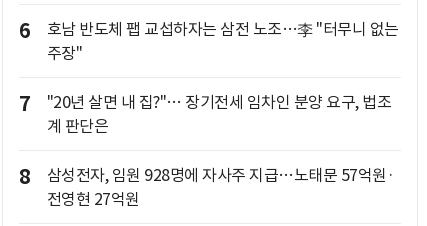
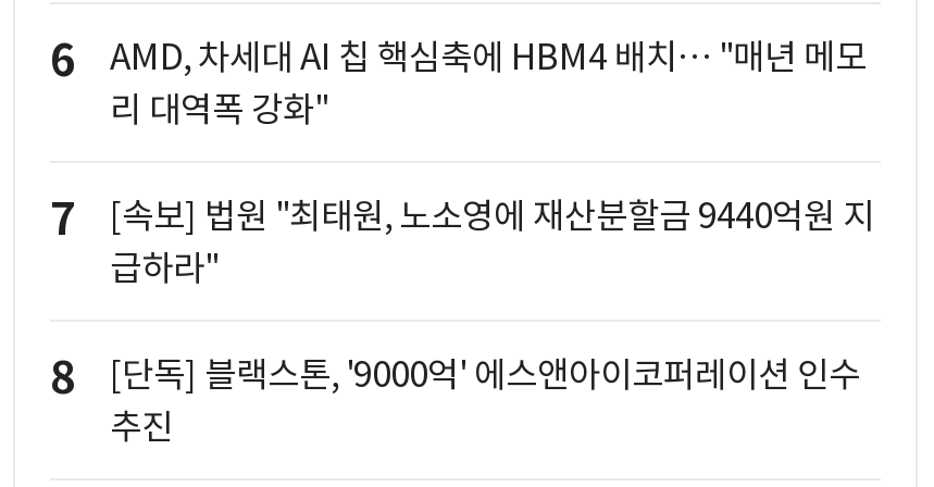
- 호남 반도체 팹 교섭하자는 삼전 노조…李 "터무니 없는
- 주장"
+ AMD, 차세대 AI 칩 핵심축에 HBM4 배치… "매년 메모
+ 리 대역폭 강화"

- "20년 살면 내 집?"… 장기전세 임차인 분양 요구, 법조
- 계 판단은
+ [속보] 법원 "최태원, 노소영에 재산분할금 9440억원 지
+ 급하라"

- 삼성전자, 임원 928명에 자사주 지급…노태문 57억원·
- 전영현 27억원
+ [단독] 블랙스톤, '9000억' 에스앤아이코퍼레이션 인수
+ 추진
